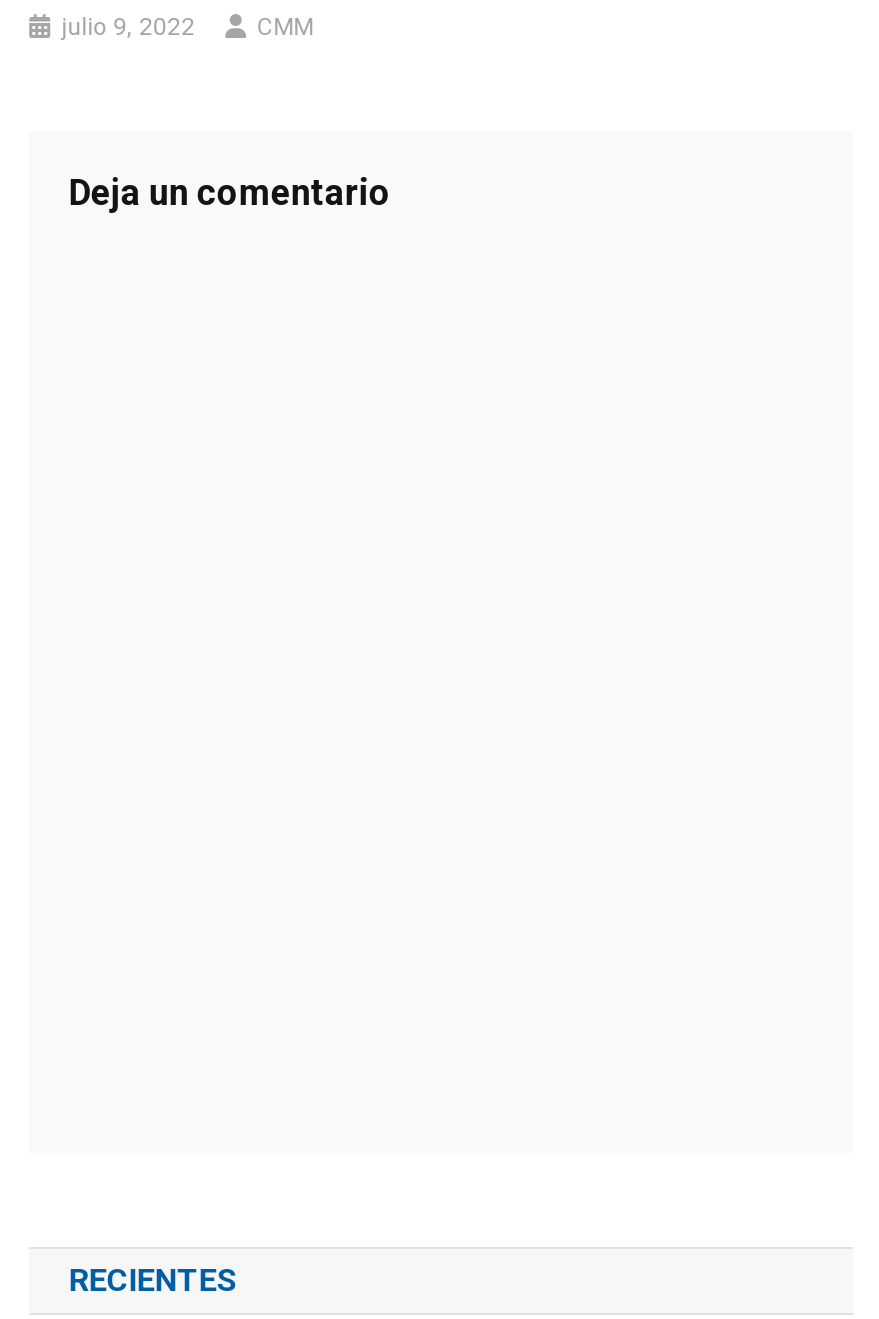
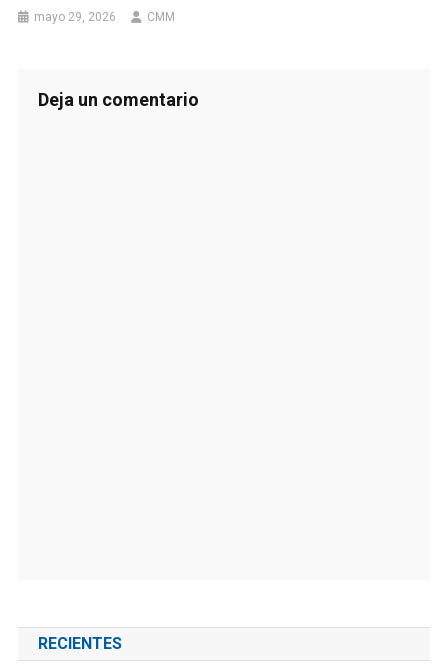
- julio 9, 2022
+ mayo 29, 2026
